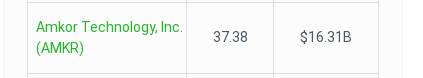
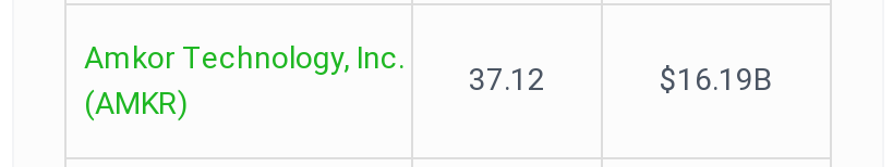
- 37.38
- $16.31B
+ 37.12
+ $16.19B
